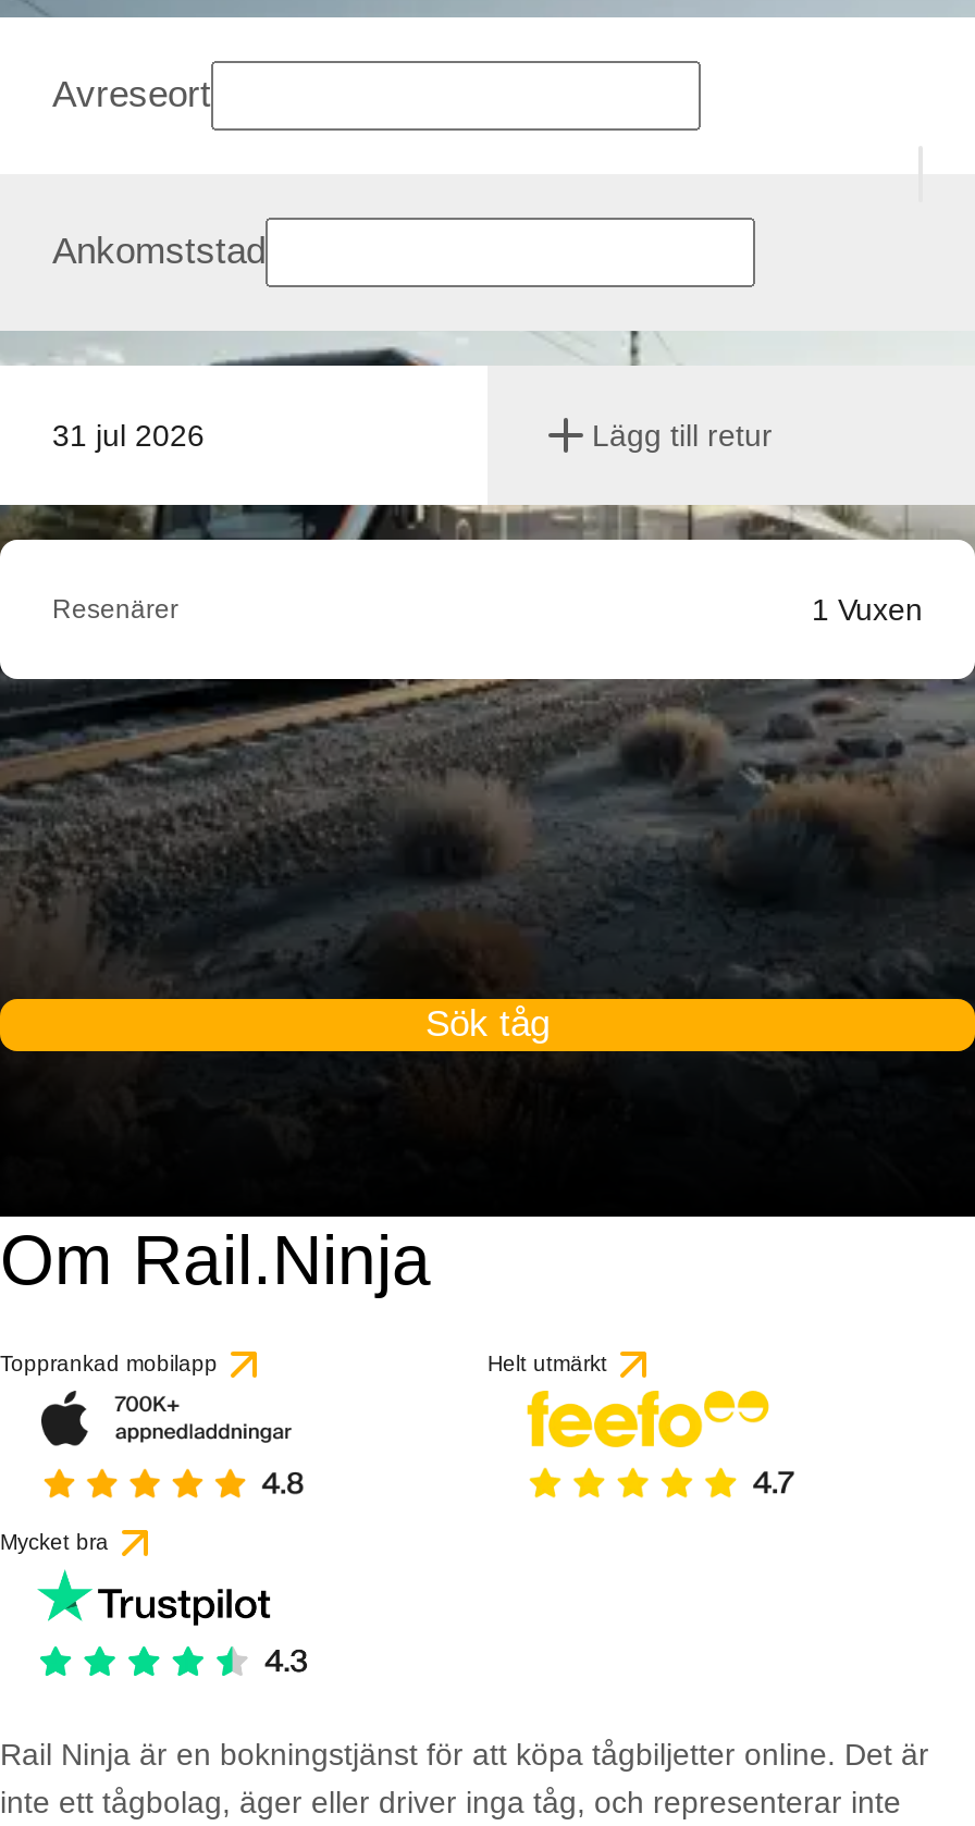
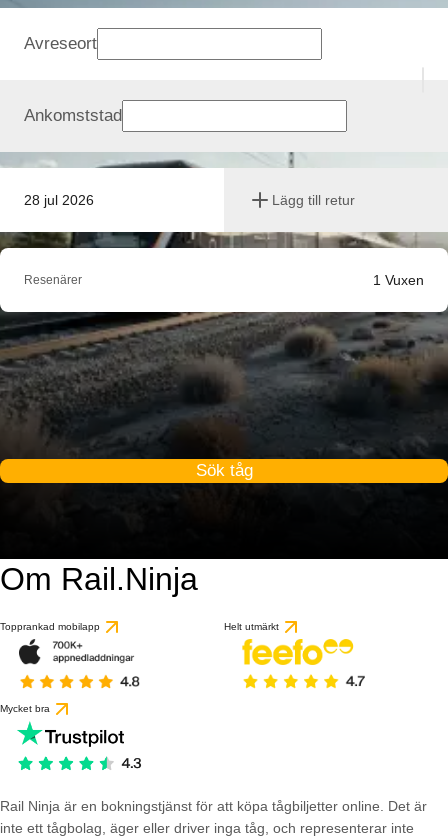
- 31 jul 2026
+ 28 jul 2026
